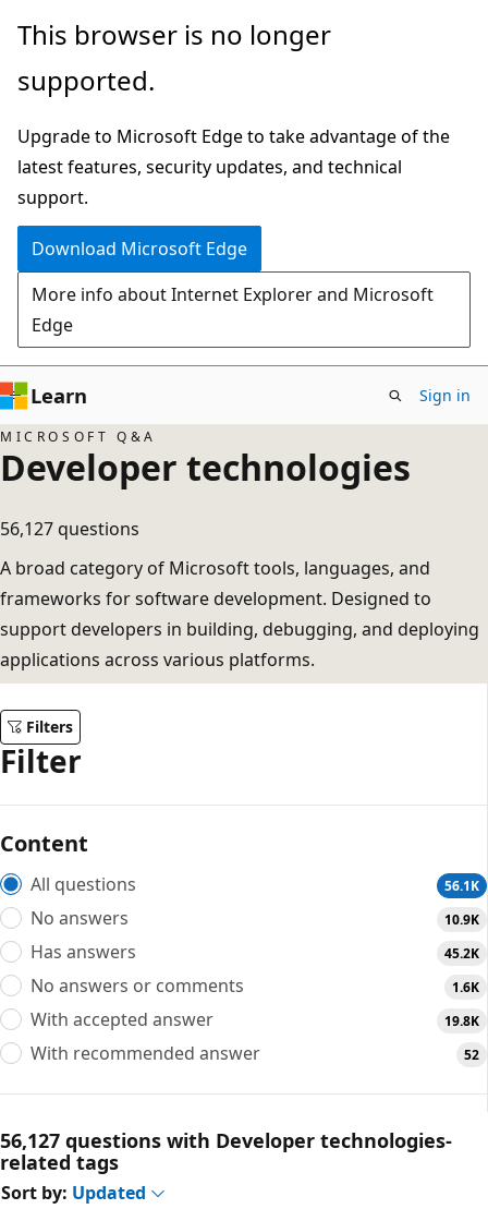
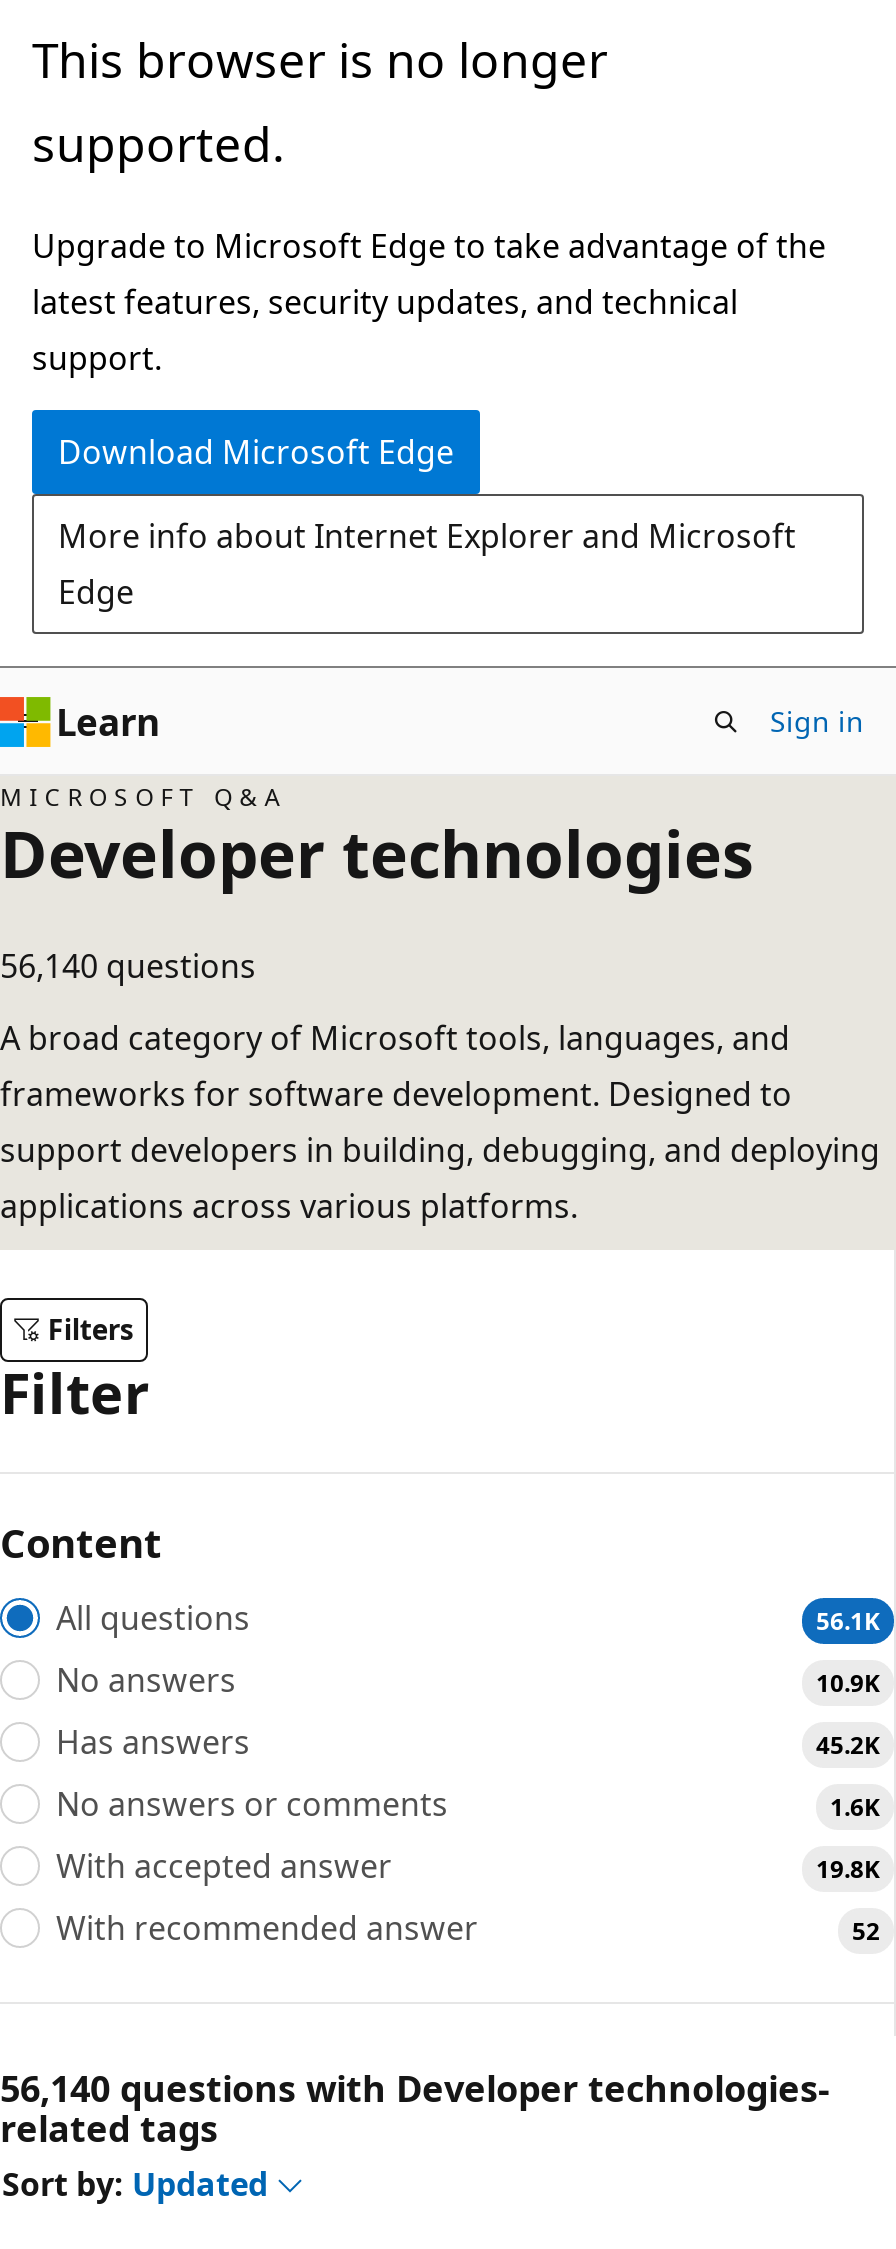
- 56,127 questions
+ 56,140 questions

- 56,127 questions with Developer technologies-
+ 56,140 questions with Developer technologies-
